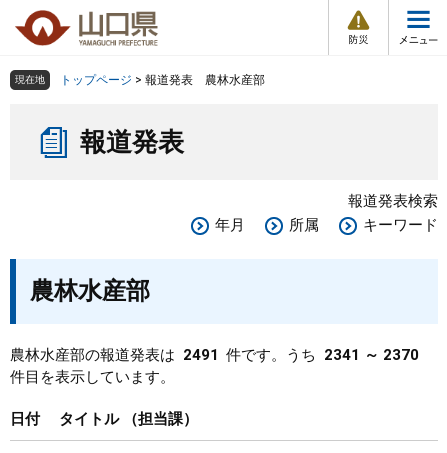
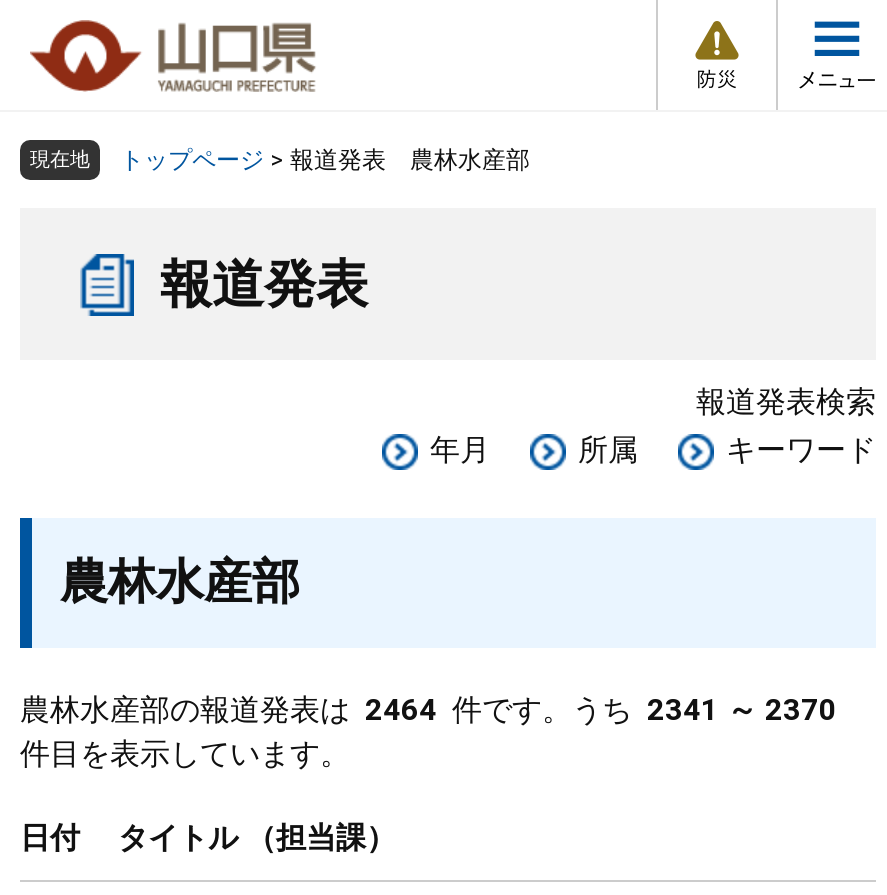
- 農林水産部の報道発表は 2491 件です。うち 2341 ～ 2370
+ 農林水産部の報道発表は 2464 件です。うち 2341 ～ 2370
